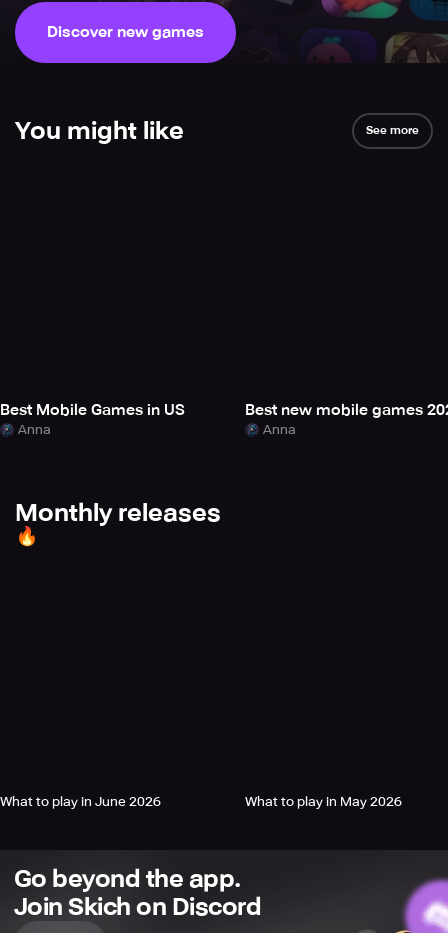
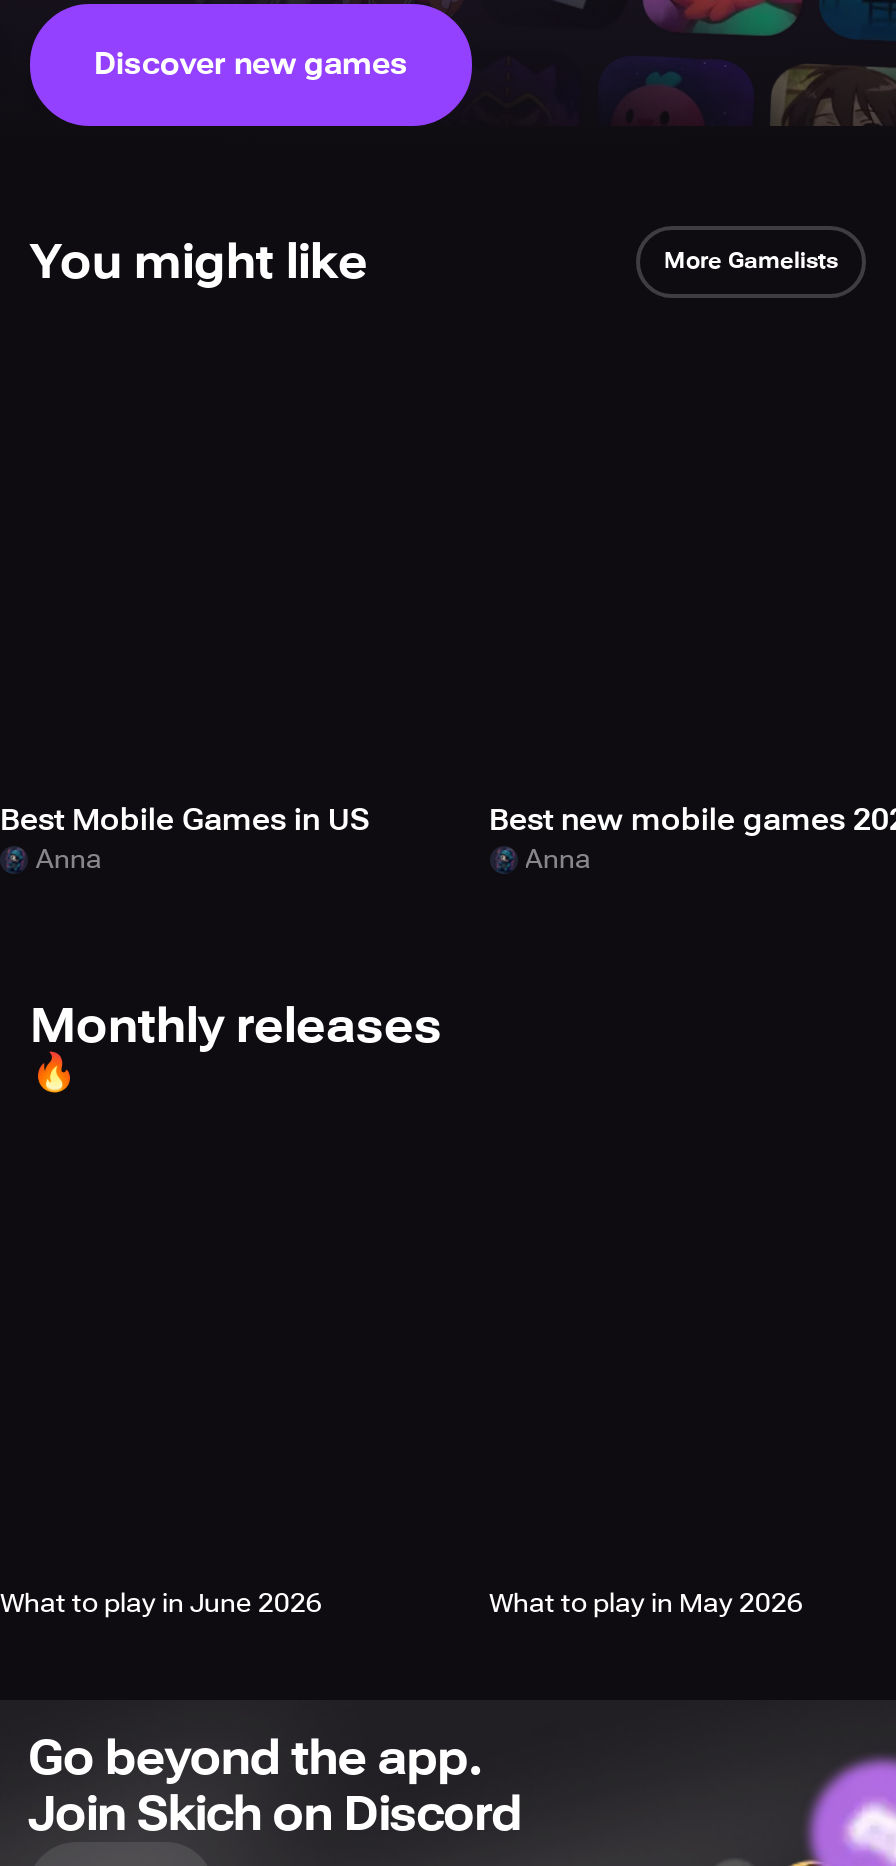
- See more
+ More Gamelists
